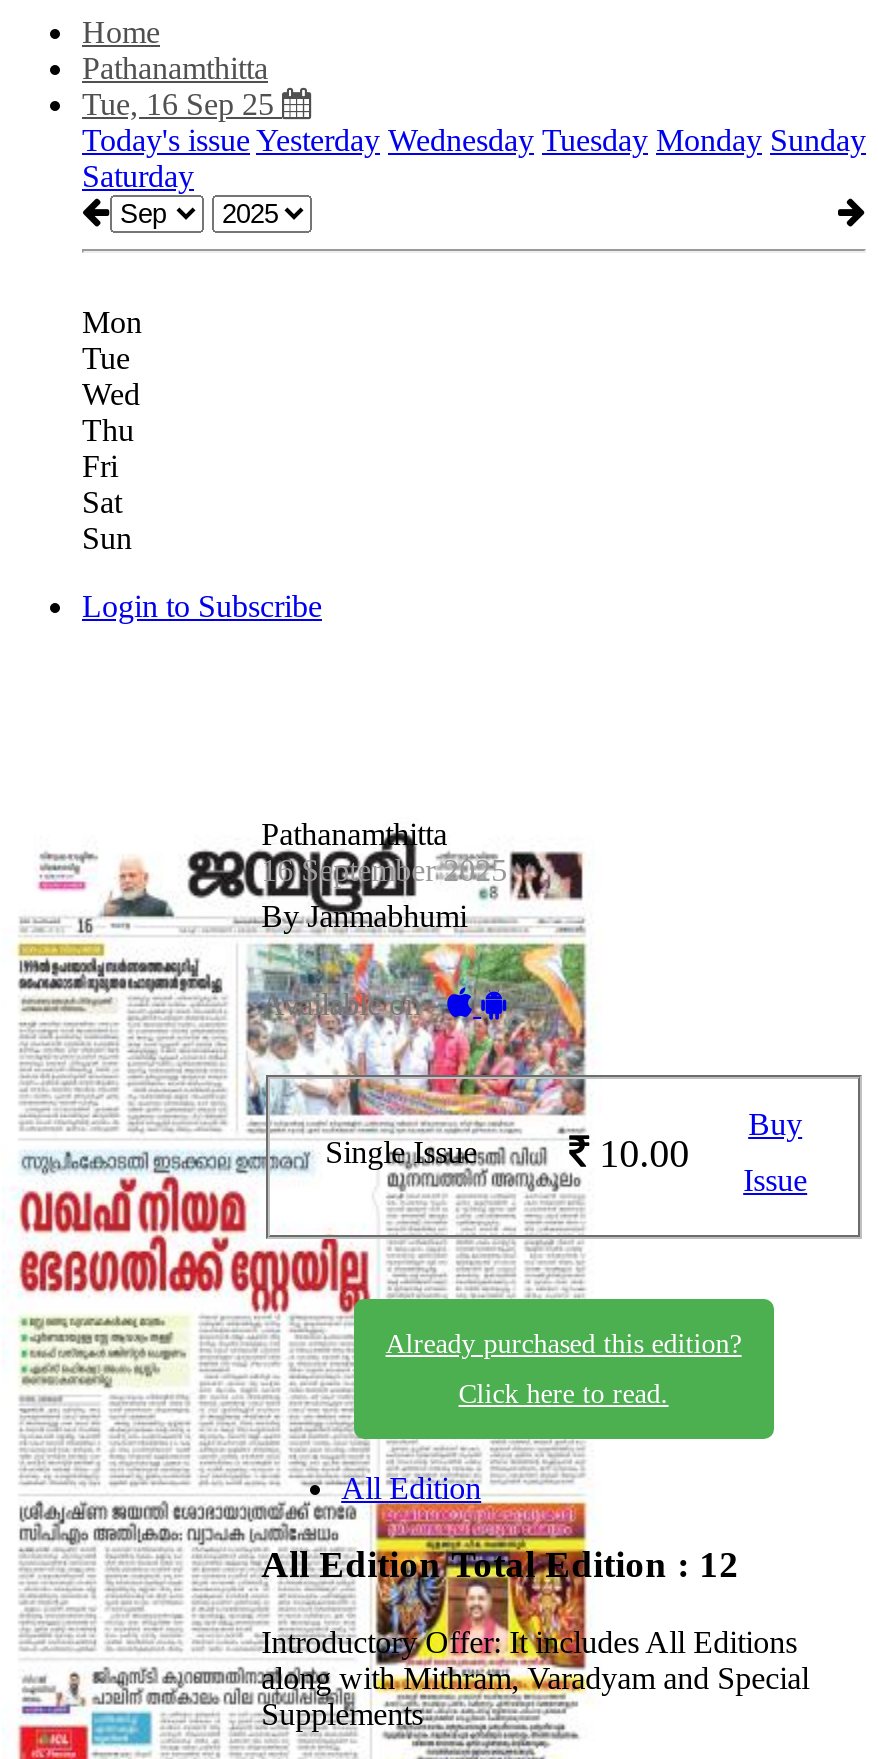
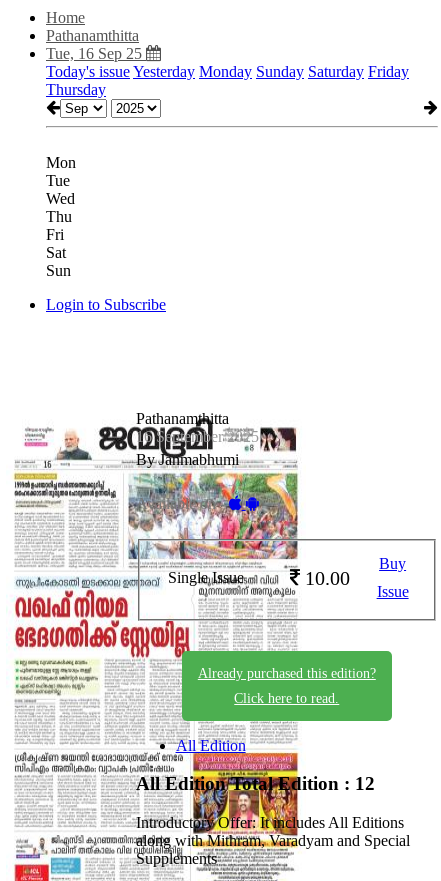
- Today's issue Yesterday Wednesday Tuesday Monday Sunday
- Saturday
+ Today's issue Yesterday Monday Sunday Saturday Friday
+ Thursday
